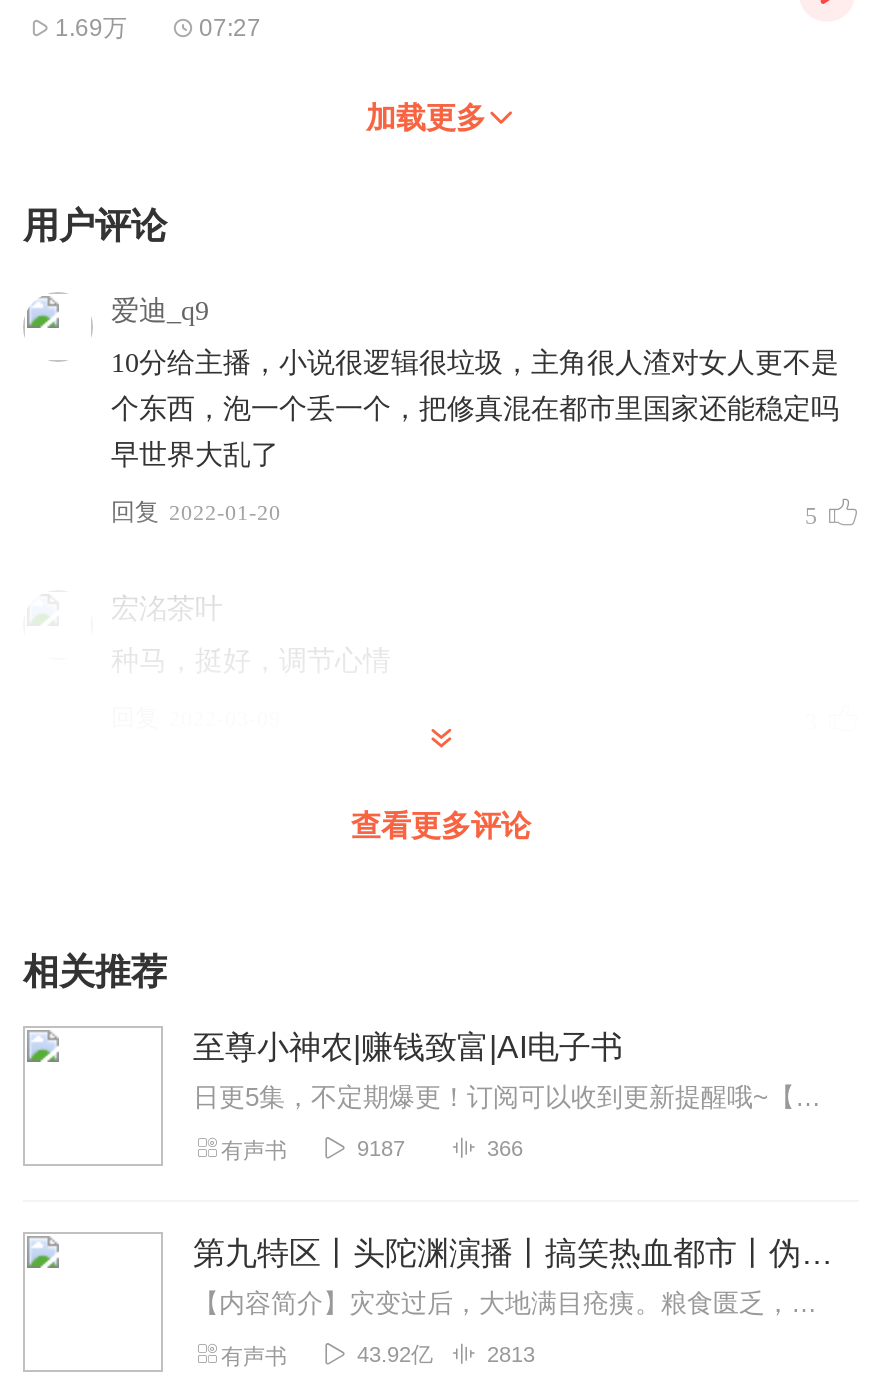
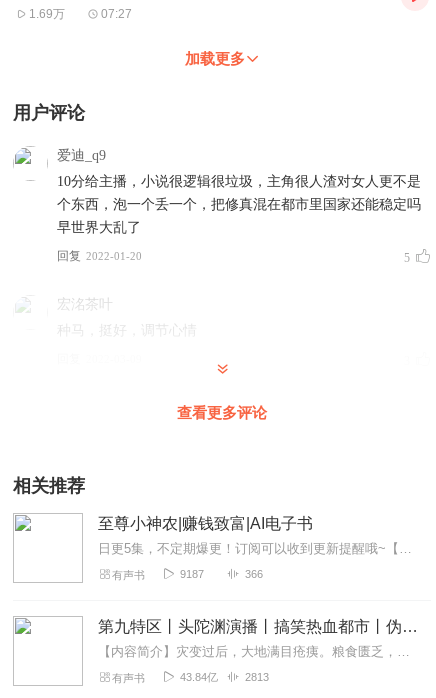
- 43.92亿
+ 43.84亿
